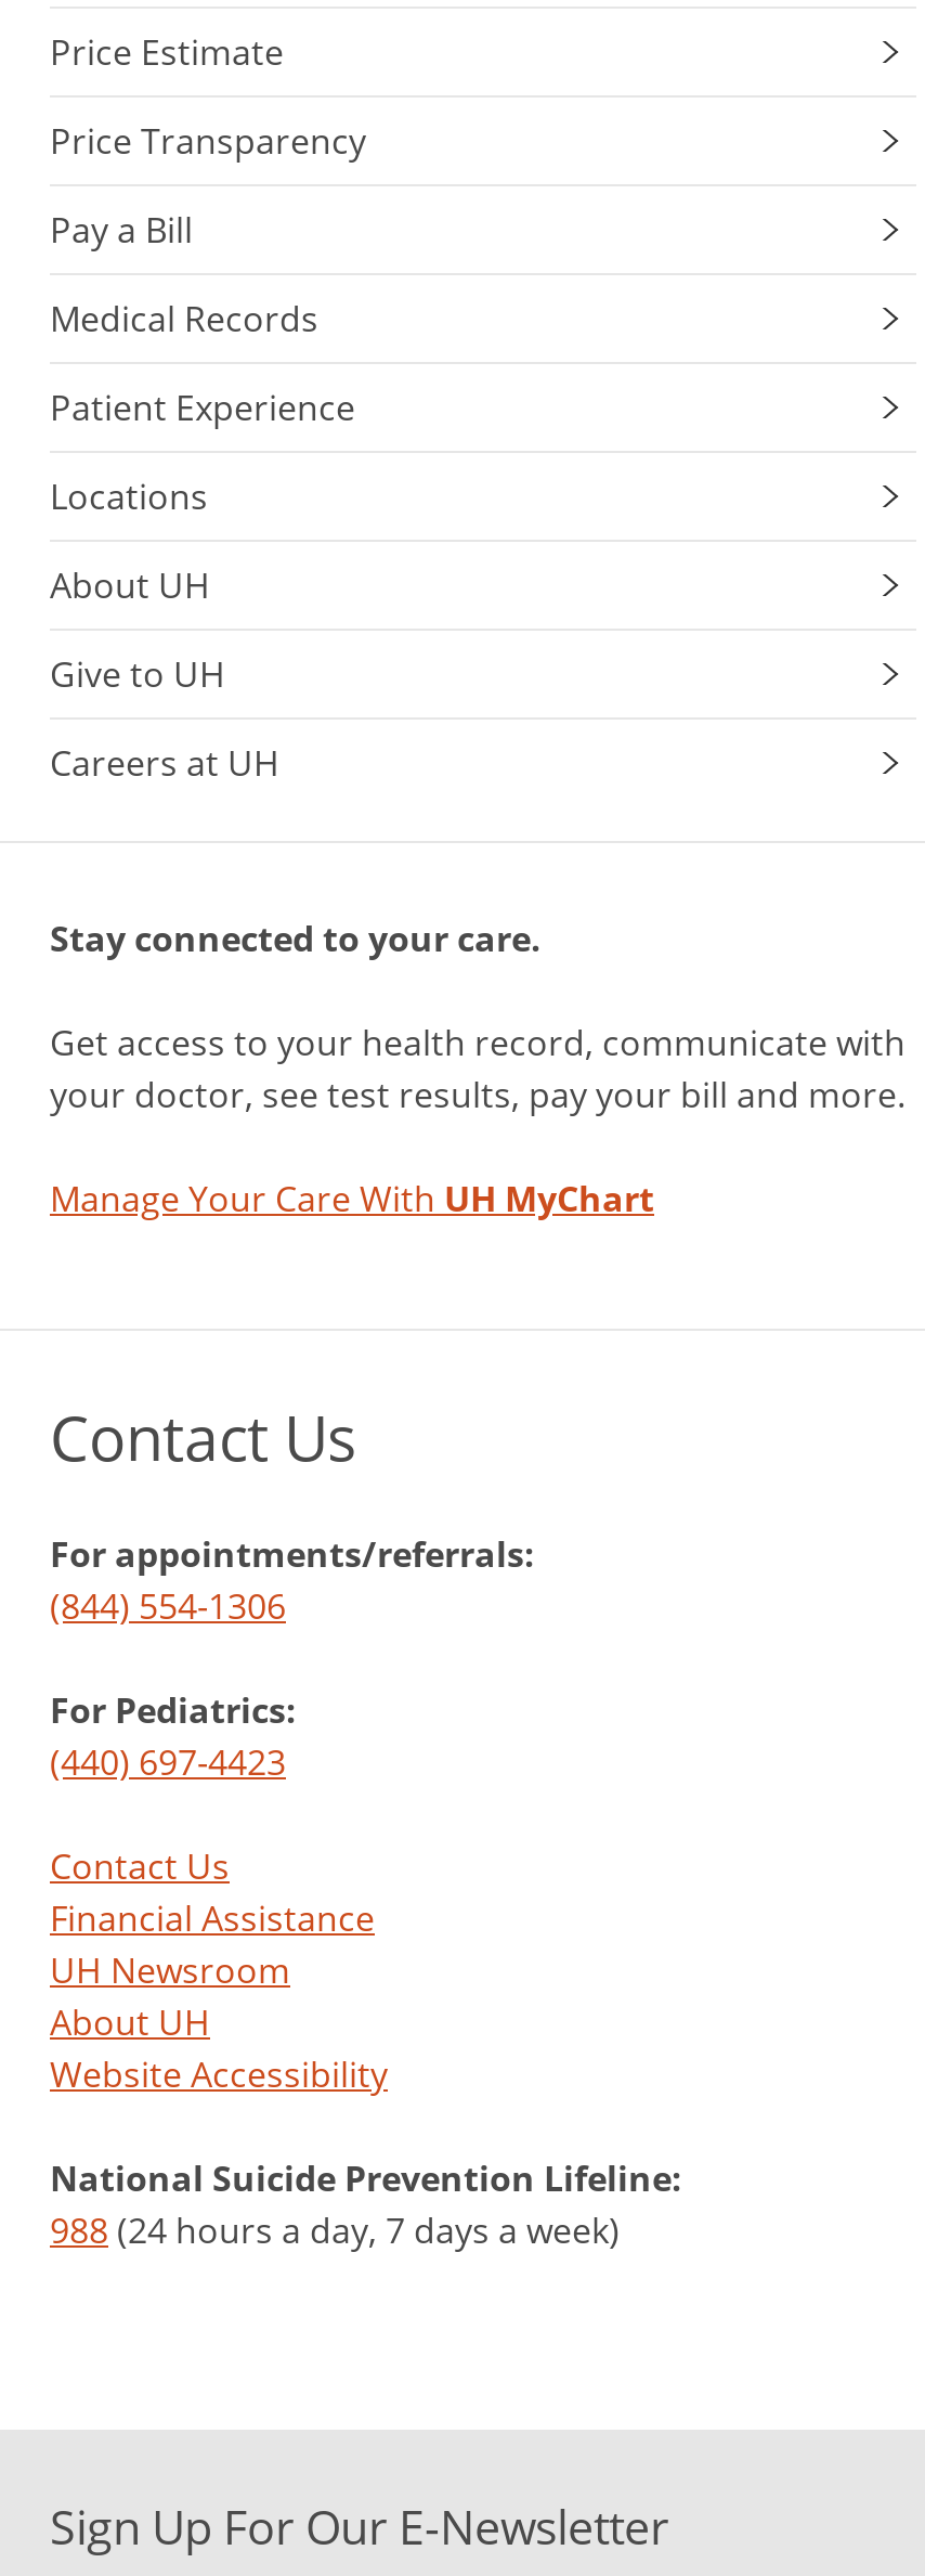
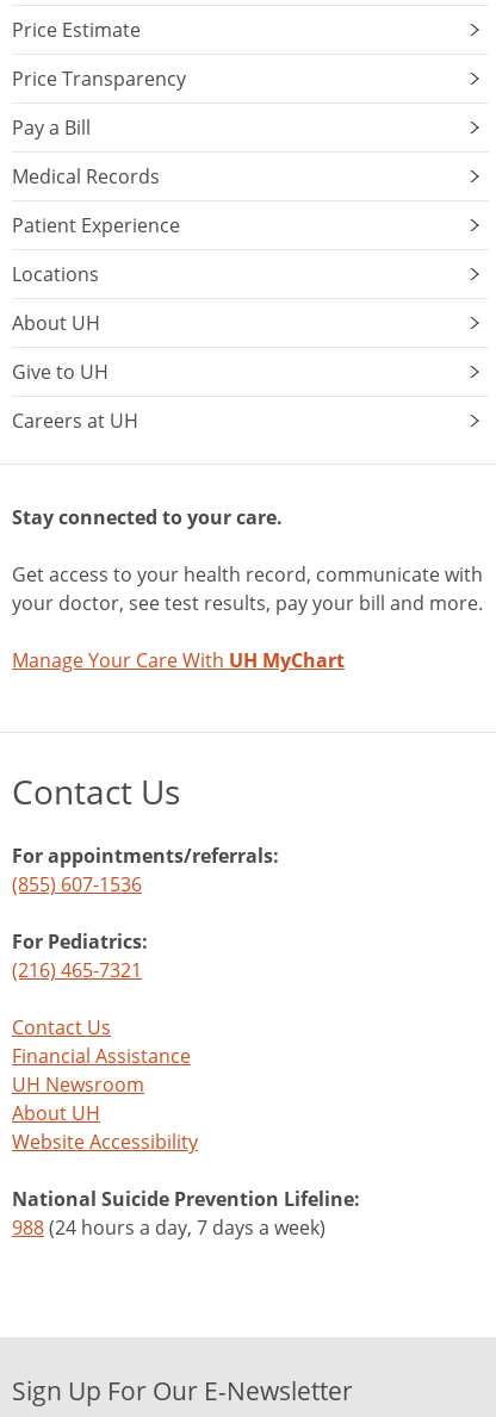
- (844) 554-1306
+ (855) 607-1536

- (440) 697-4423
+ (216) 465-7321
